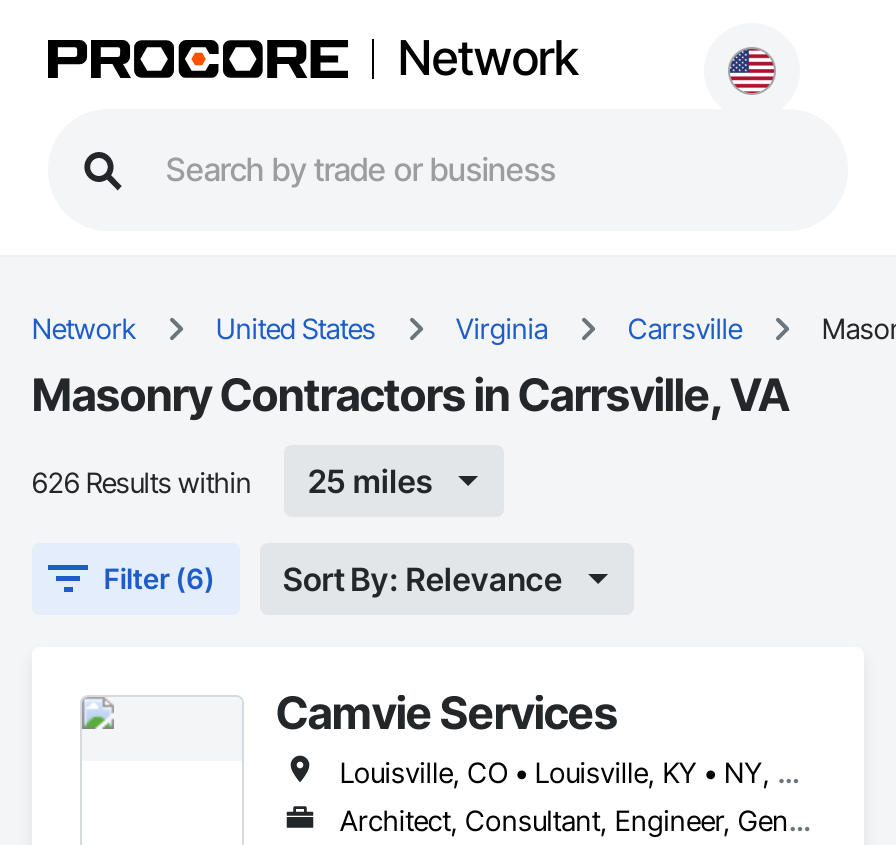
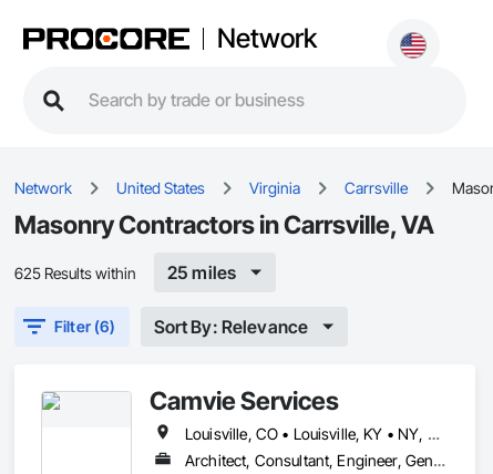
- 626 Results within
+ 625 Results within
